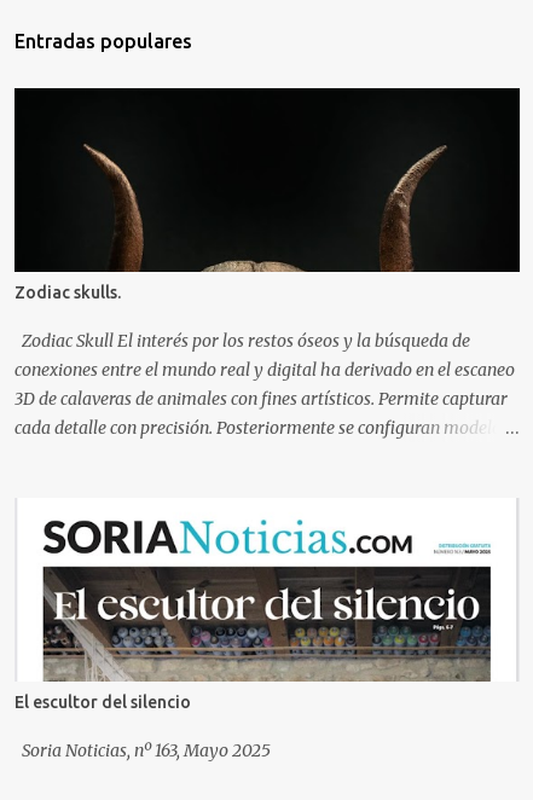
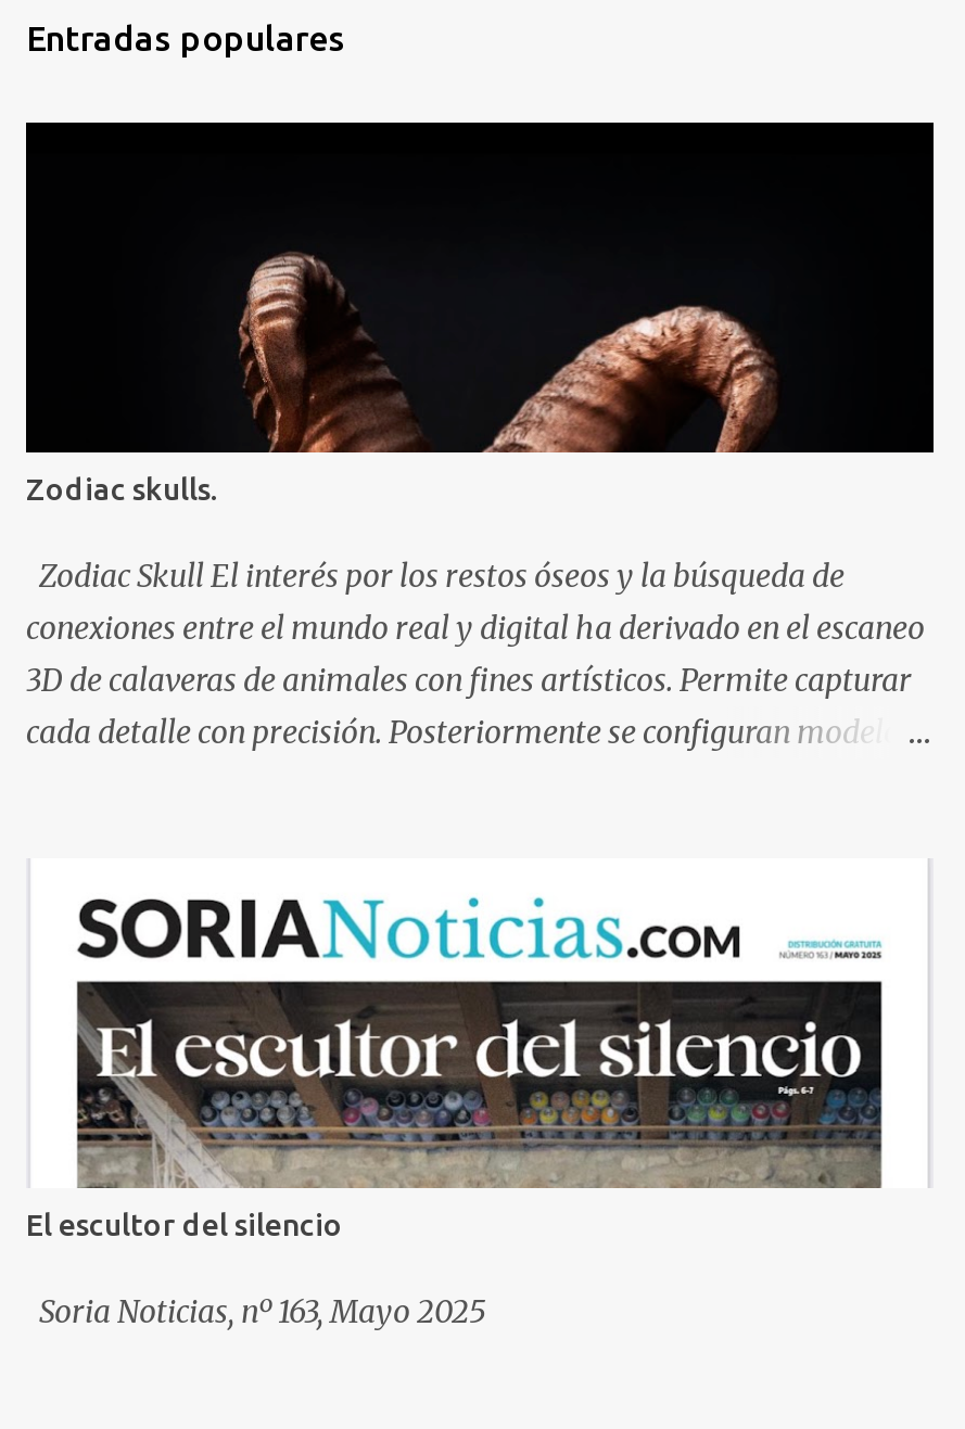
- [image]
+ [image]
